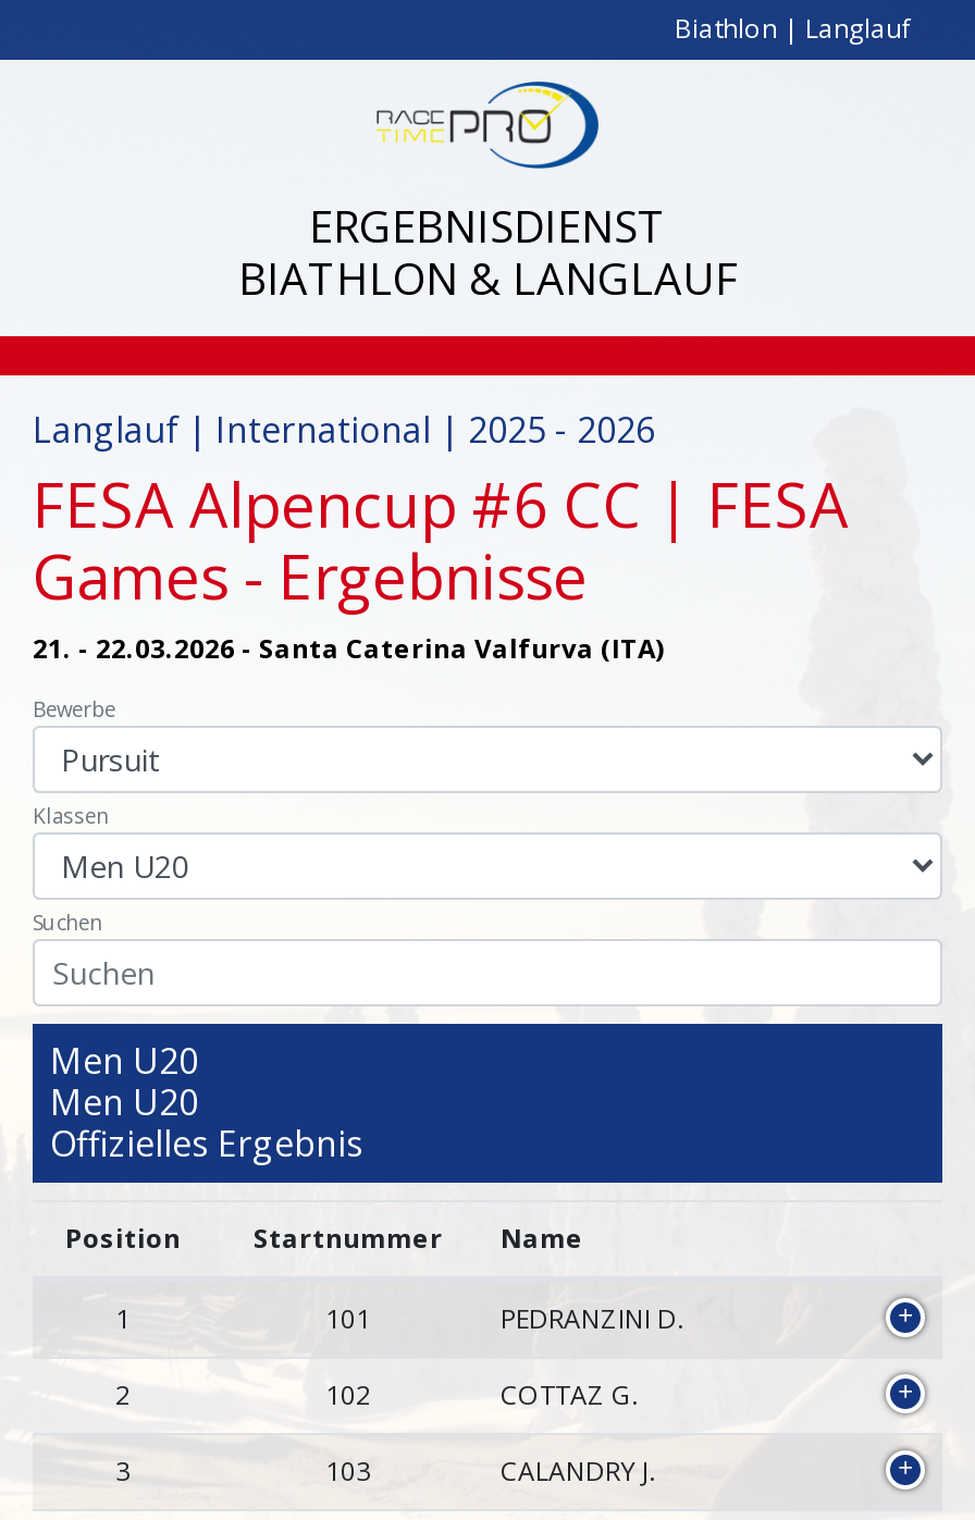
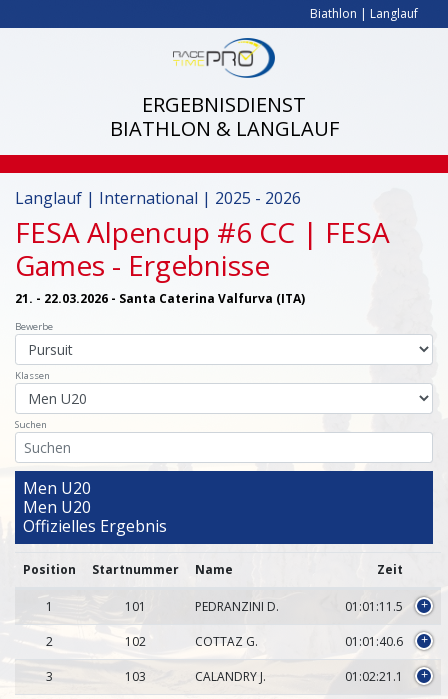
+ Zeit

+ 01:01:11.5

+ 01:01:40.6

+ 01:02:21.1
